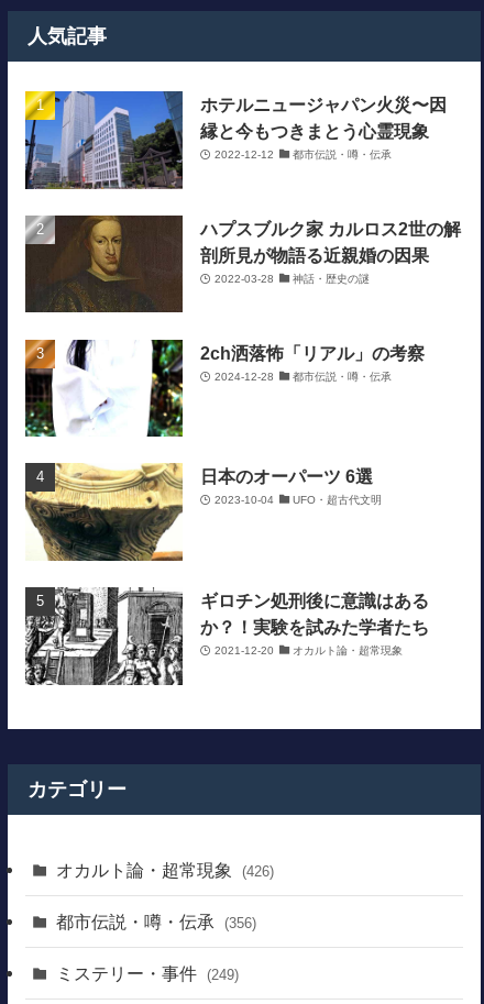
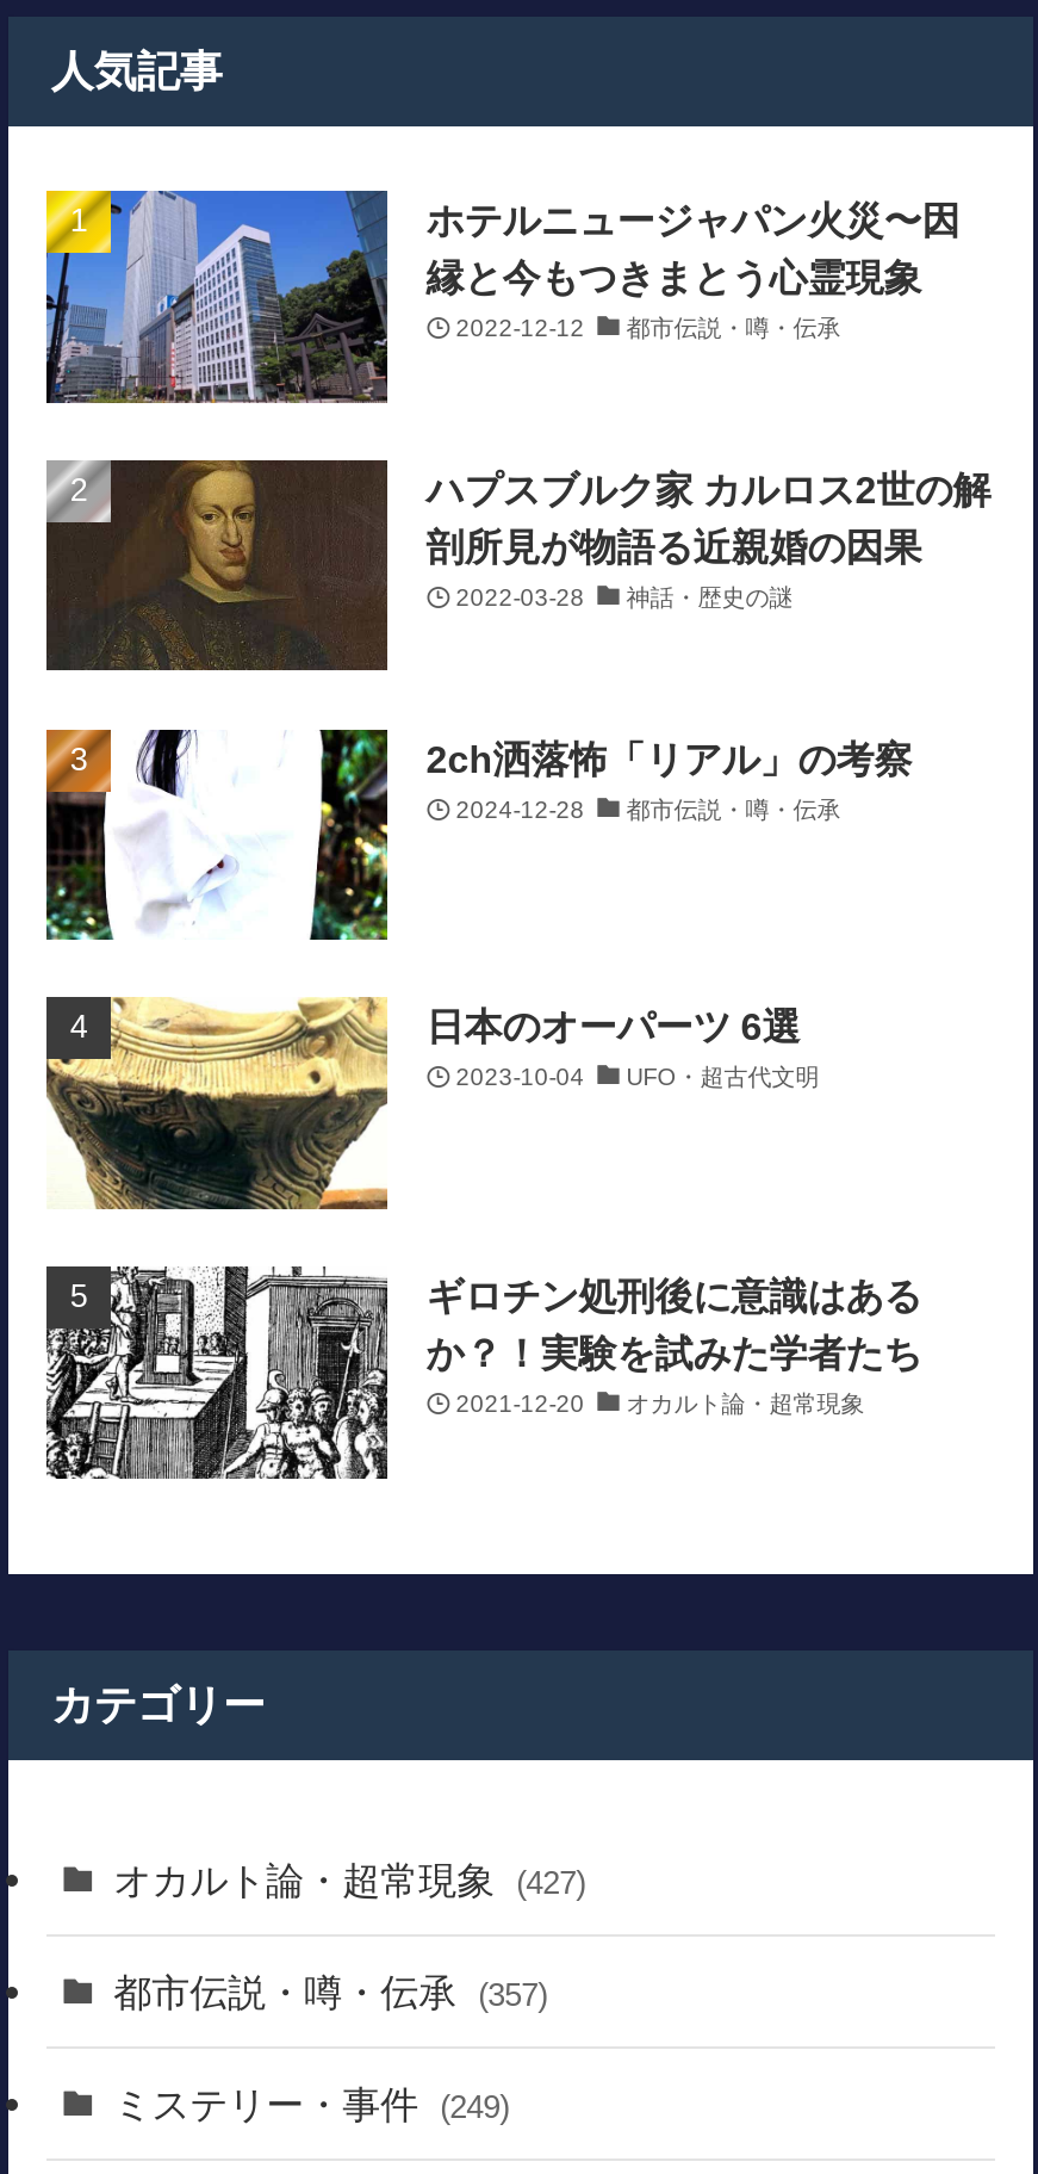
- オカルト論・超常現象 (426)
+ オカルト論・超常現象 (427)

- 都市伝説・噂・伝承 (356)
+ 都市伝説・噂・伝承 (357)
